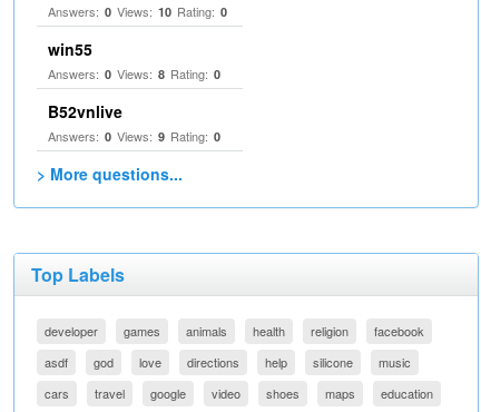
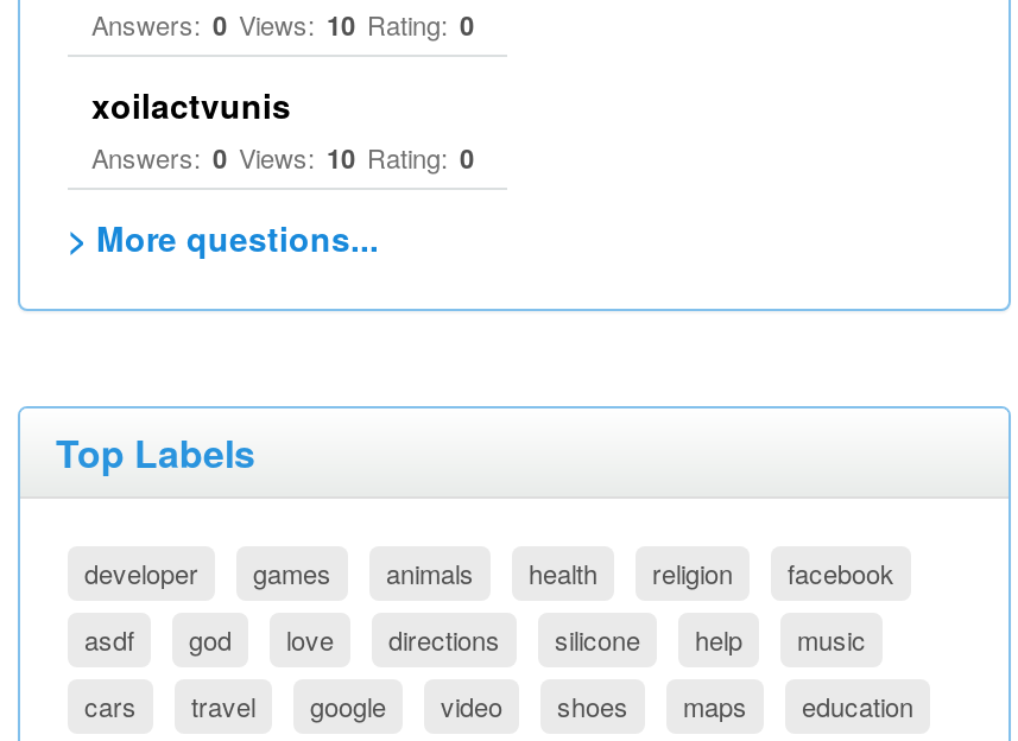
- win55
- Answers: 0 Views: 8 Rating: 0
- B52vnlive
- Answers: 0 Views: 9 Rating: 0
+ xoilactvunis
+ Answers: 0 Views: 10 Rating: 0

moved up: silicone
